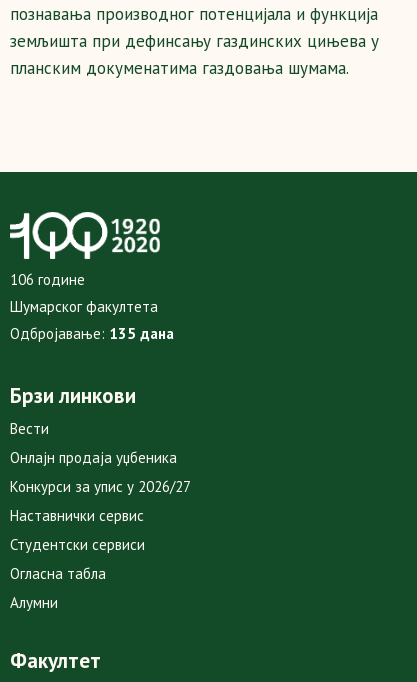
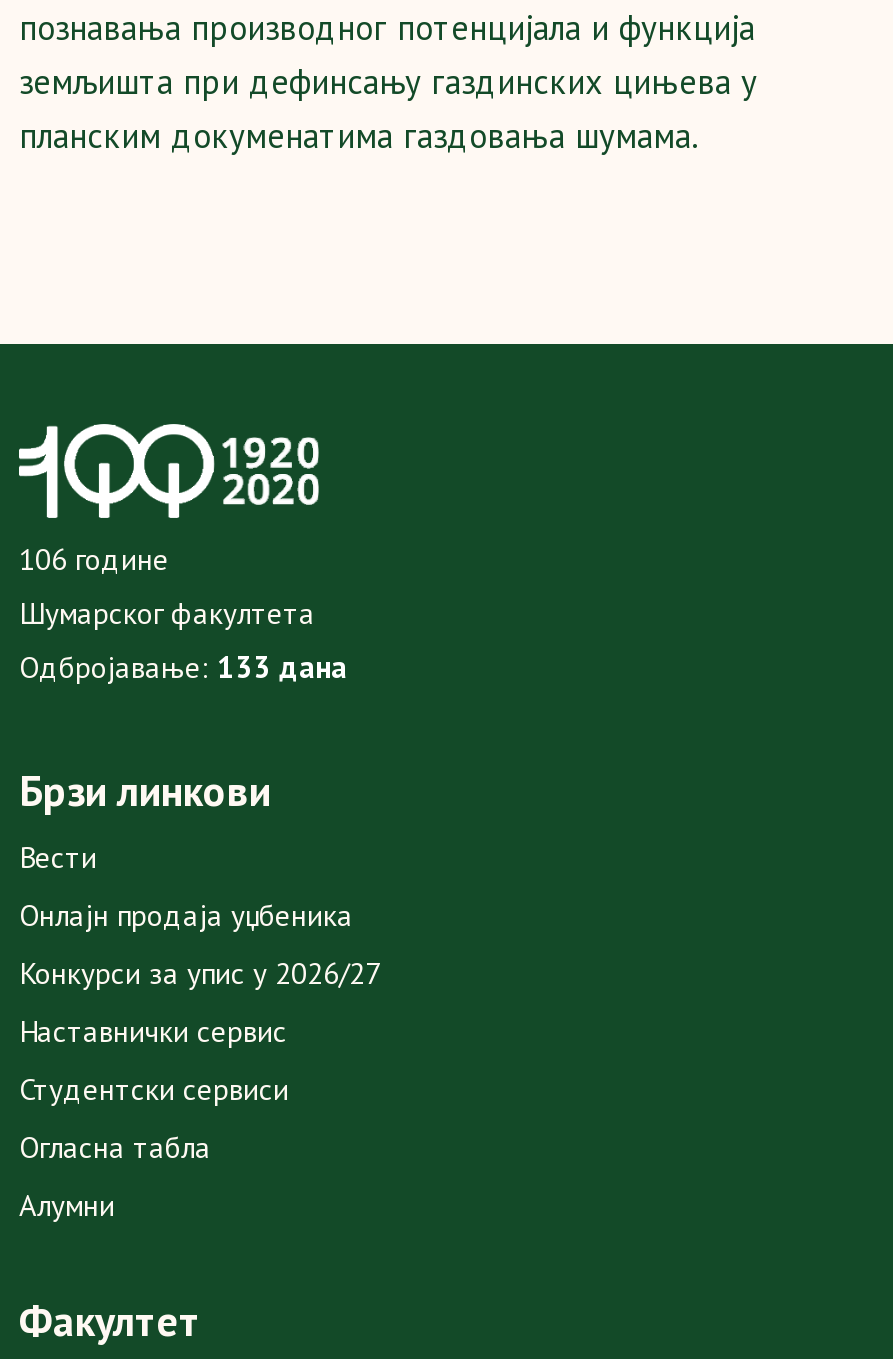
- Одбројавање: 135 дана
+ Одбројавање: 133 дана
